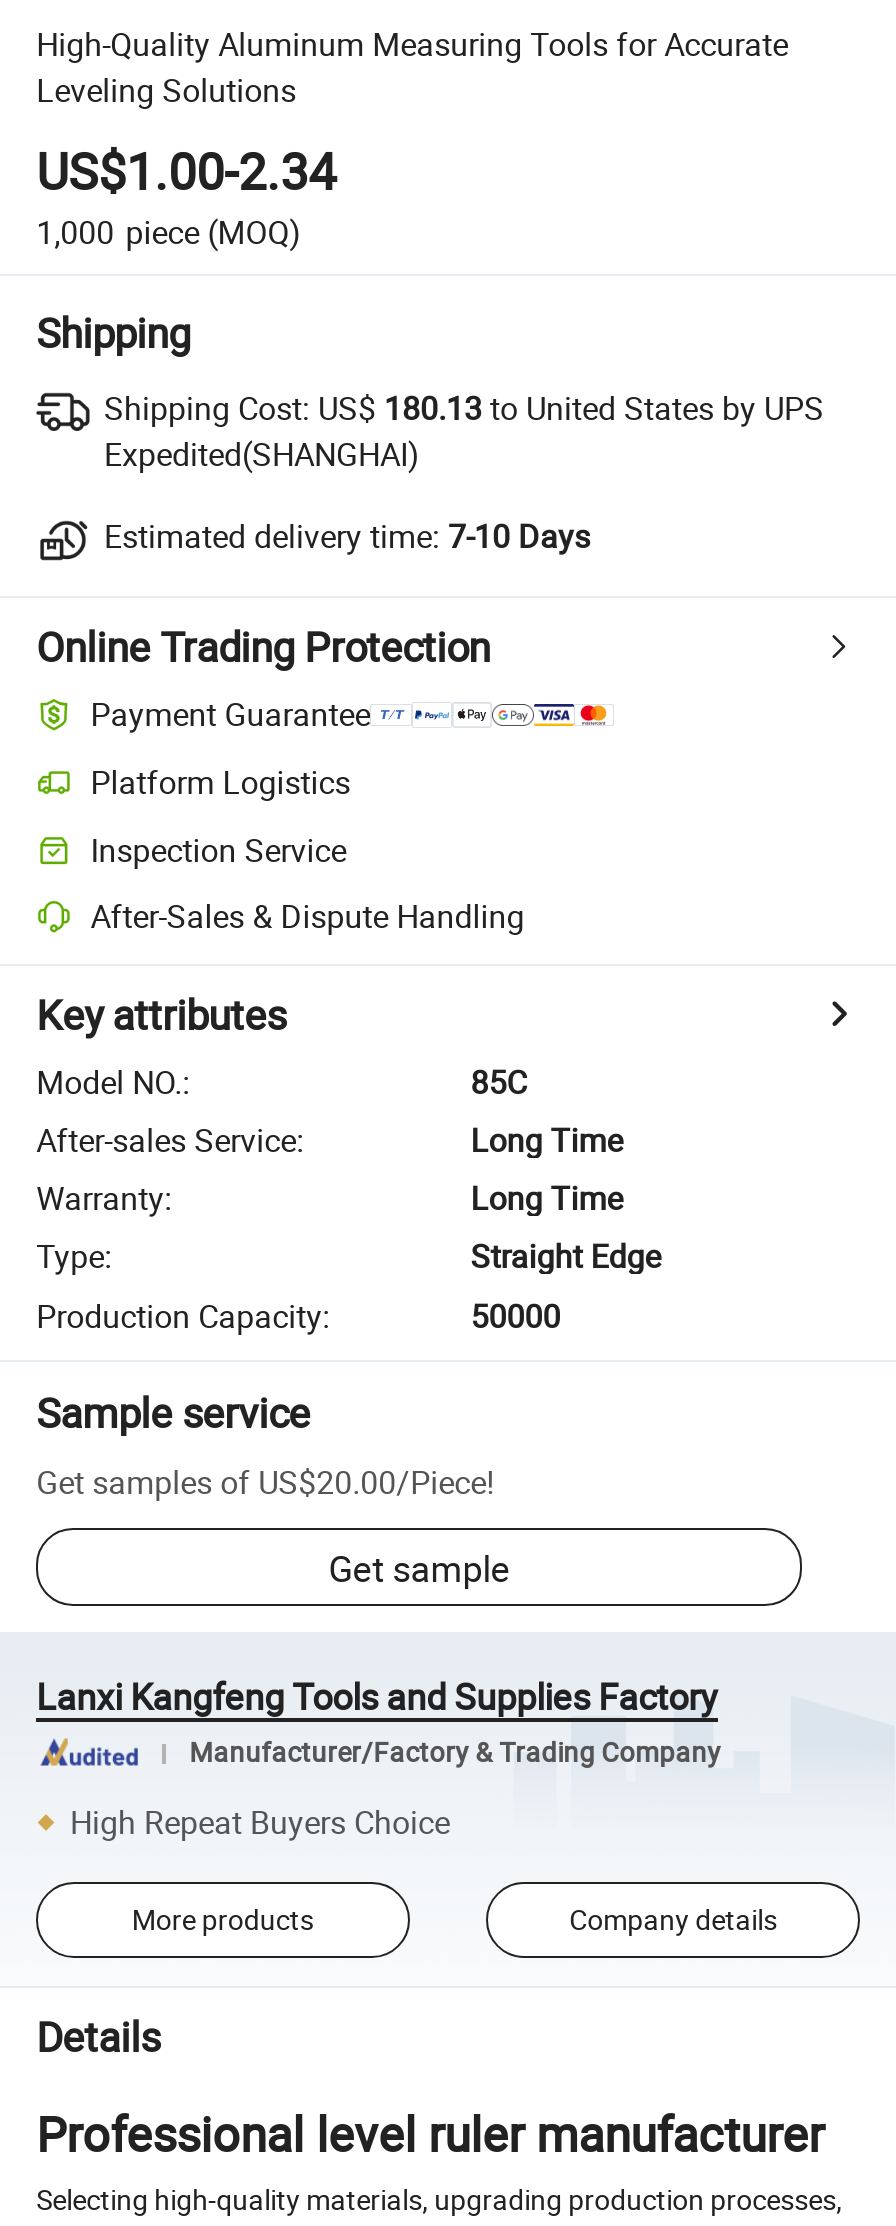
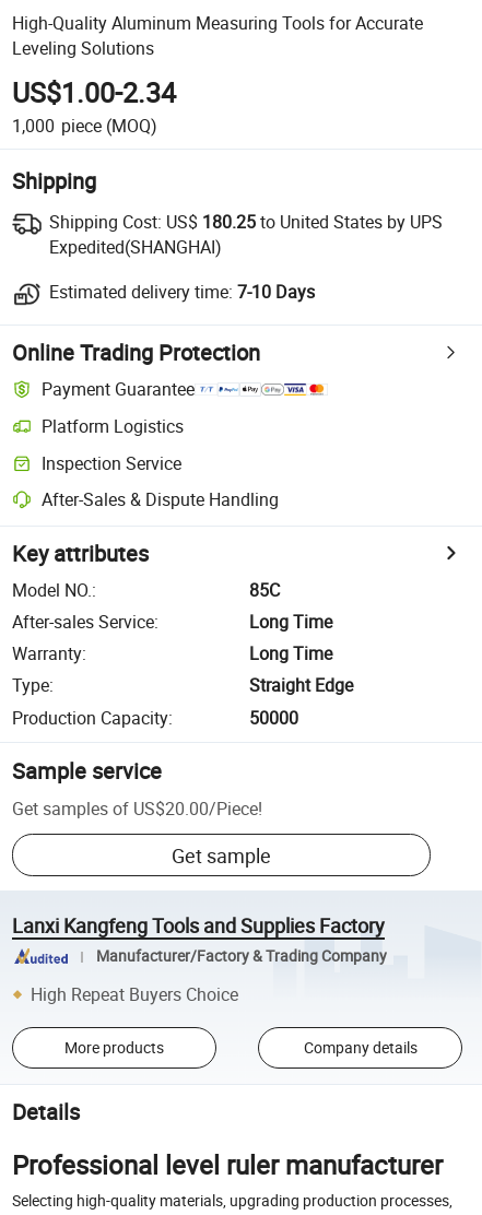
- Shipping Cost: US$180.13 to United States by UPS
+ Shipping Cost: US$180.25 to United States by UPS
